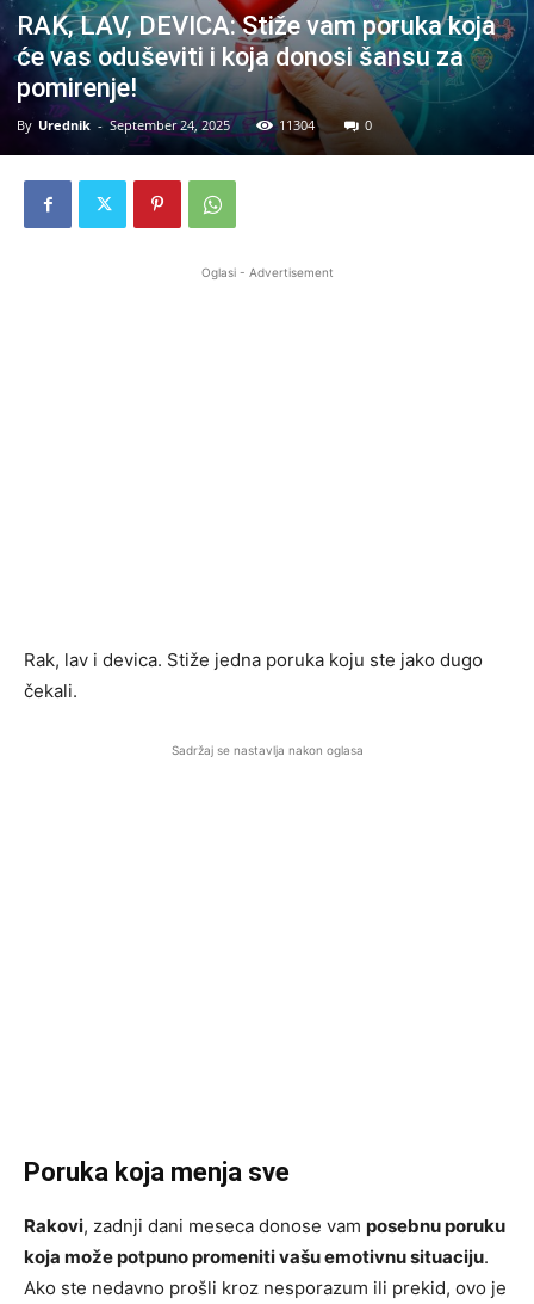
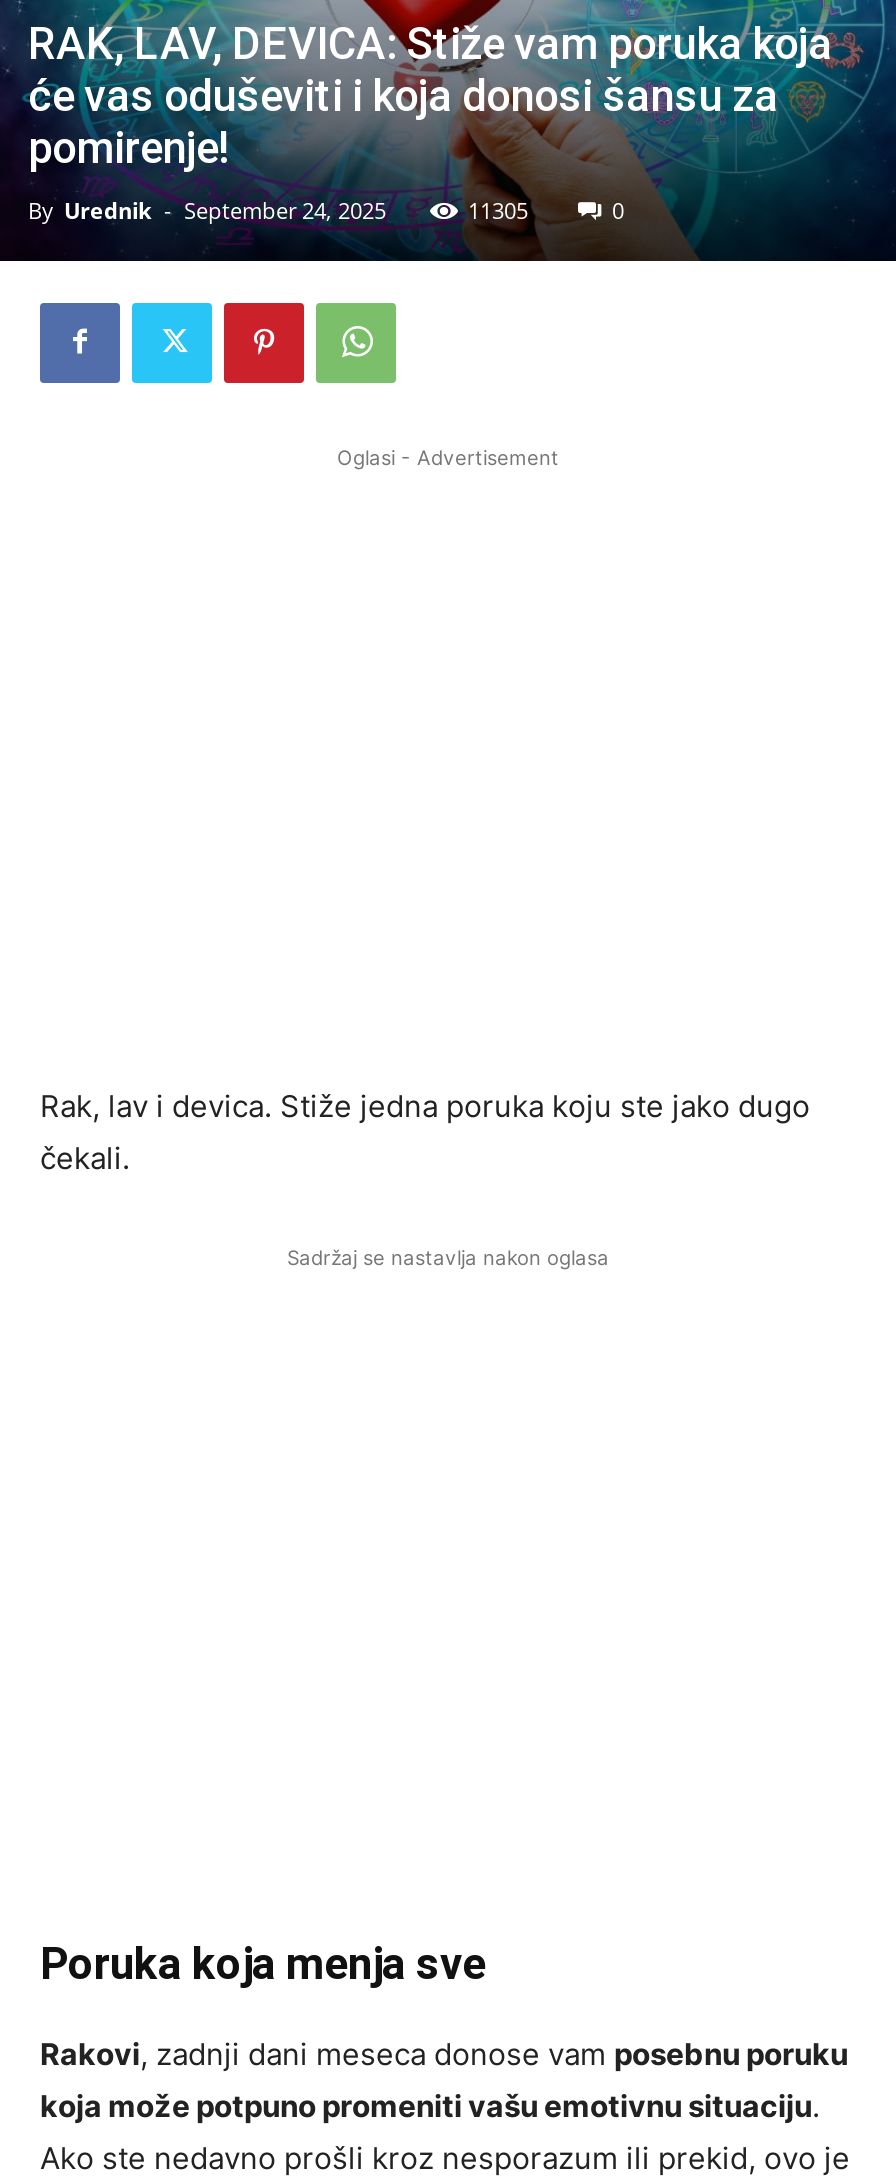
- 11304
+ 11305
